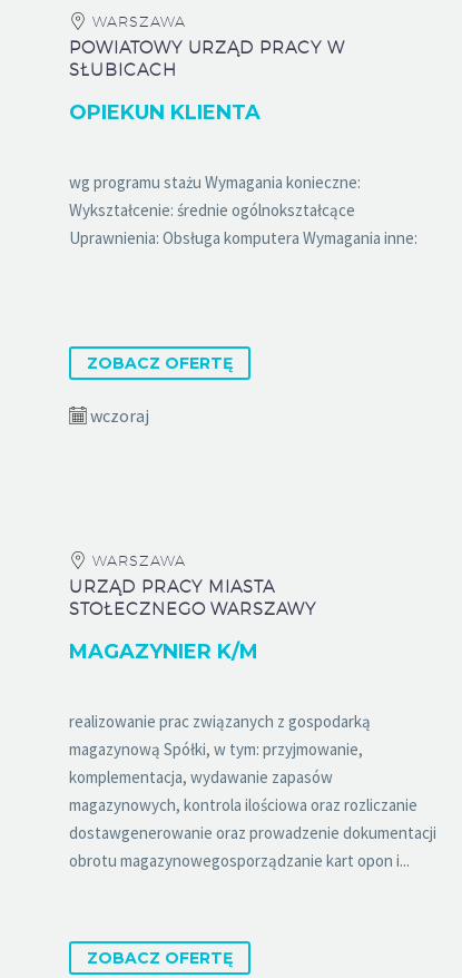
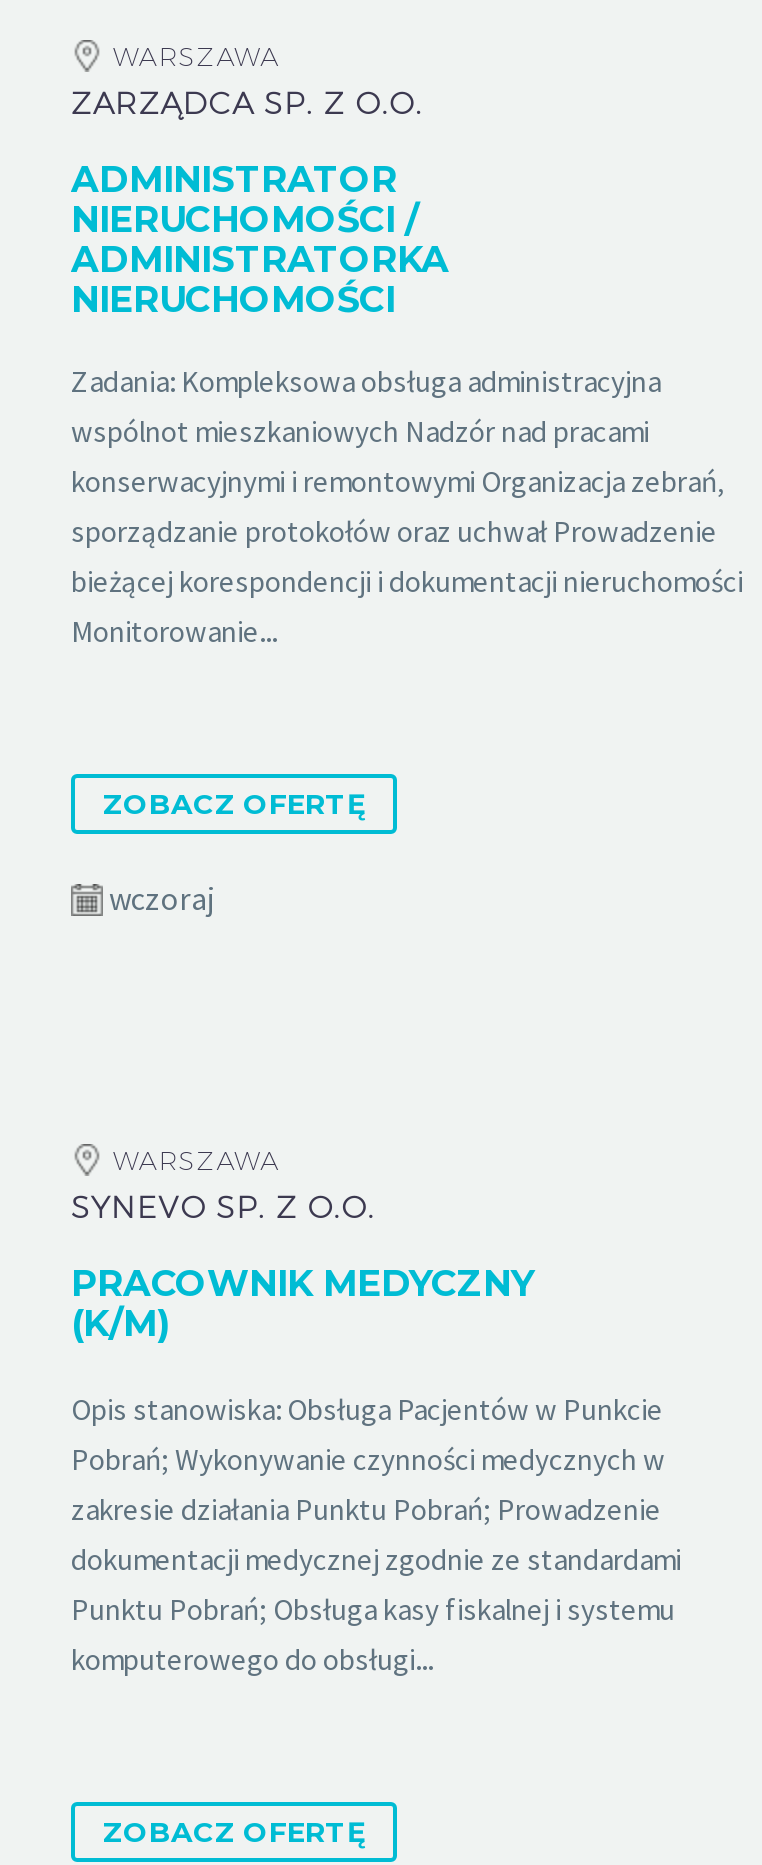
- POWIATOWY URZĄD PRACY W
- SŁUBICACH
+ ZARZĄDCA SP. Z O.O.

- OPIEKUN KLIENTA
+ ADMINISTRATOR
+ NIERUCHOMOŚCI /
+ ADMINISTRATORKA
+ NIERUCHOMOŚCI

- wg programu stażu Wymagania konieczne:
- Wykształcenie: średnie ogólnokształcące
- Uprawnienia: Obsługa komputera Wymagania inne:
+ Zadania: Kompleksowa obsługa administracyjna
+ wspólnot mieszkaniowych Nadzór nad pracami
+ konserwacyjnymi i remontowymi Organizacja zebrań,
+ sporządzanie protokołów oraz uchwał Prowadzenie
+ bieżącej korespondencji i dokumentacji nieruchomości
+ Monitorowanie...

moved down: ZOBACZ OFERTĘ | wczoraj | WARSZAWA

- URZĄD PRACY MIASTA
- STOŁECZNEGO WARSZAWY
+ SYNEVO SP. Z O.O.

- MAGAZYNIER K/M
+ PRACOWNIK MEDYCZNY
+ (K/M)

- realizowanie prac związanych z gospodarką
- magazynową Spółki, w tym: przyjmowanie,
- komplementacja, wydawanie zapasów
- magazynowych, kontrola ilościowa oraz rozliczanie
- dostawgenerowanie oraz prowadzenie dokumentacji
- obrotu magazynowegosporządzanie kart opon i...
+ Opis stanowiska: Obsługa Pacjentów w Punkcie
+ Pobrań; Wykonywanie czynności medycznych w
+ zakresie działania Punktu Pobrań; Prowadzenie
+ dokumentacji medycznej zgodnie ze standardami
+ Punktu Pobrań; Obsługa kasy fiskalnej i systemu
+ komputerowego do obsługi...
